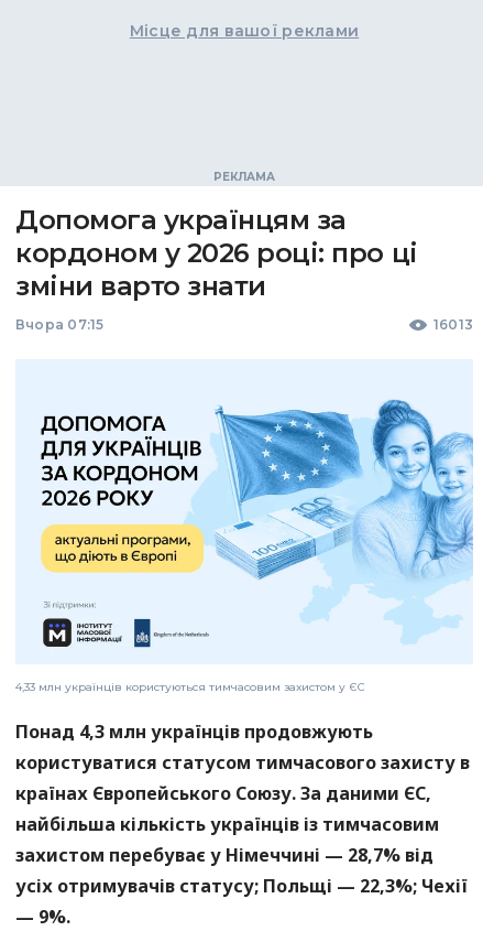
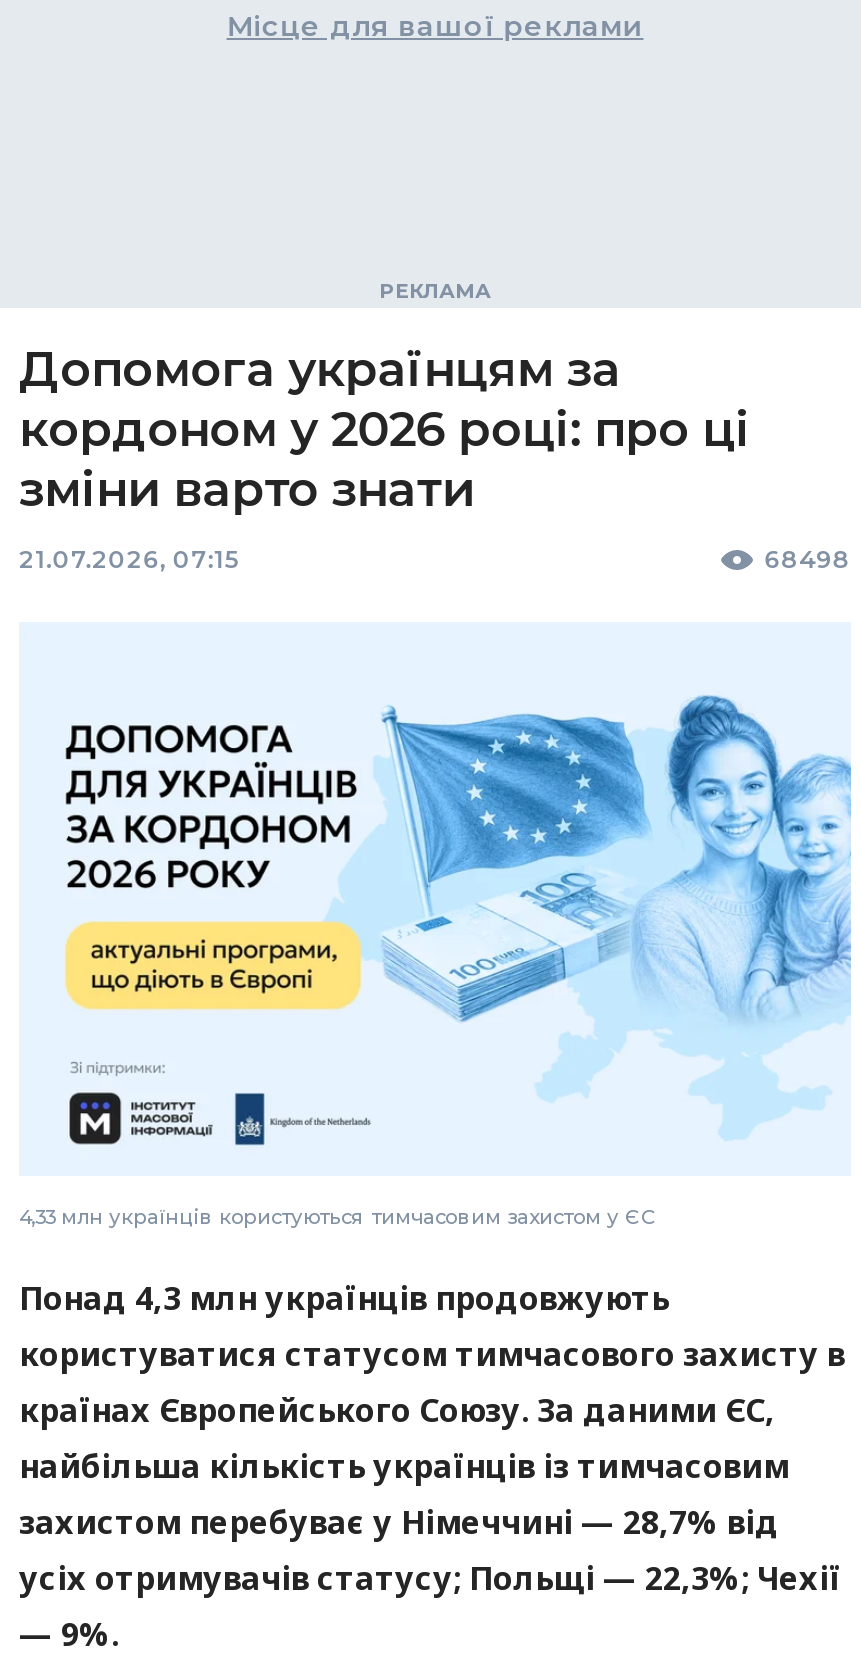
- Вчора 07:15
- 16013
+ 21.07.2026, 07:15
+ 68498
